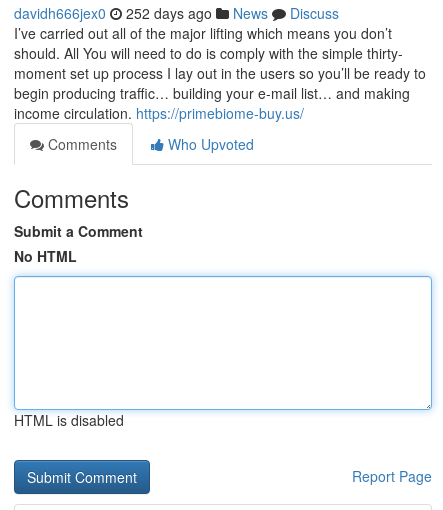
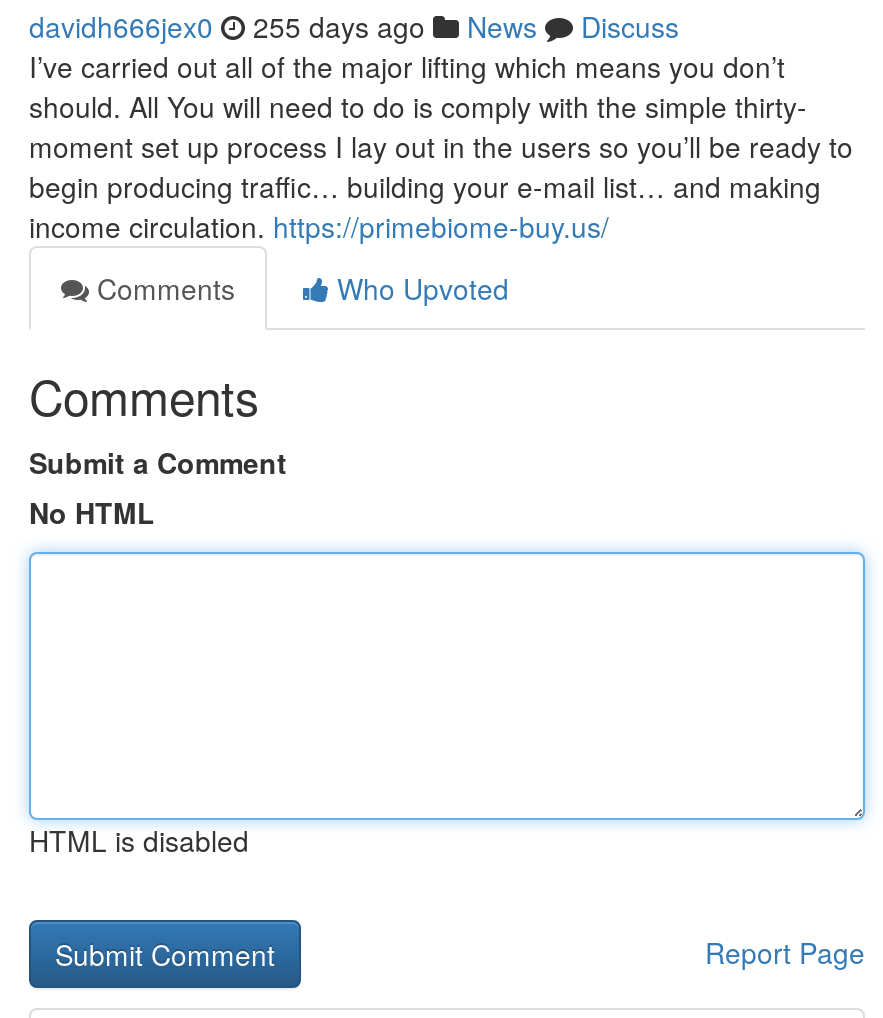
- davidh666jex0 252 days ago News Discuss
+ davidh666jex0 255 days ago News Discuss
